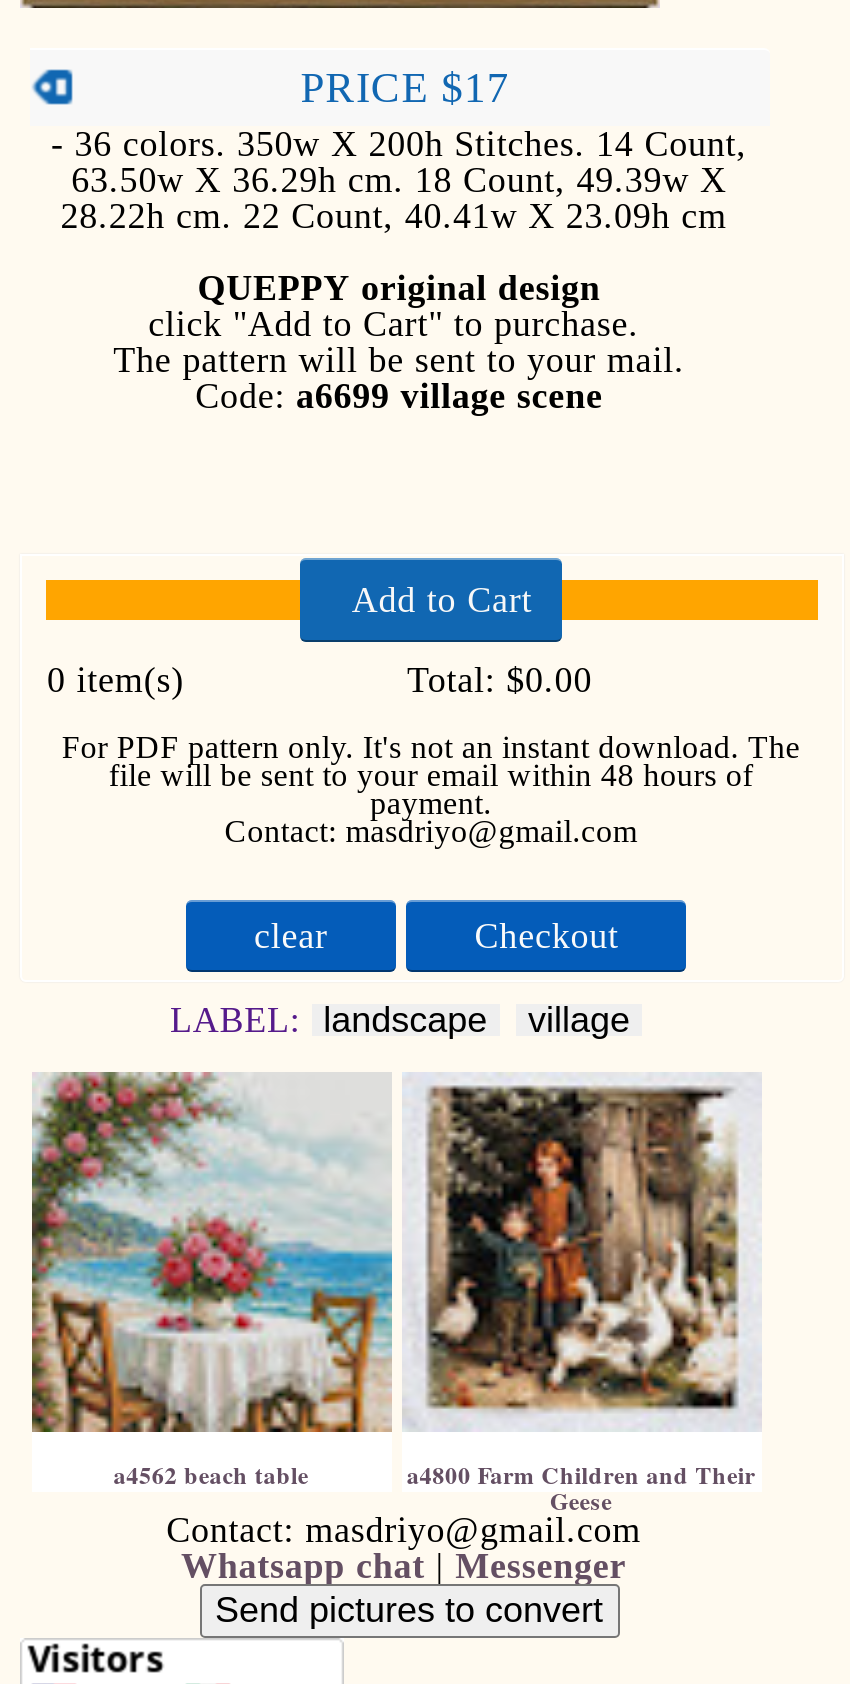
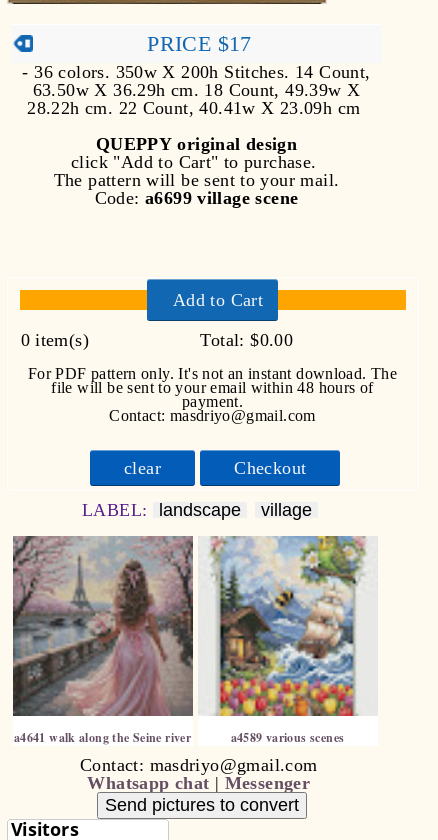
- [image]
- a4562 beach table
- a4800 Farm Children and Their
- Geese
+ [image]
+ a4641 walk along the Seine river
+ a4589 various scenes

- [image]
+ [image]
